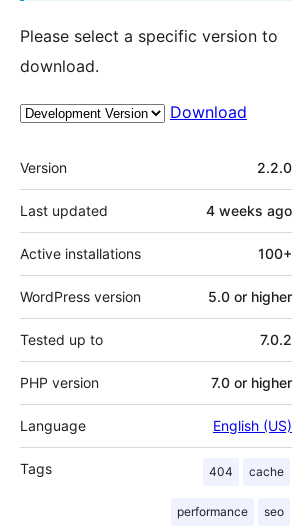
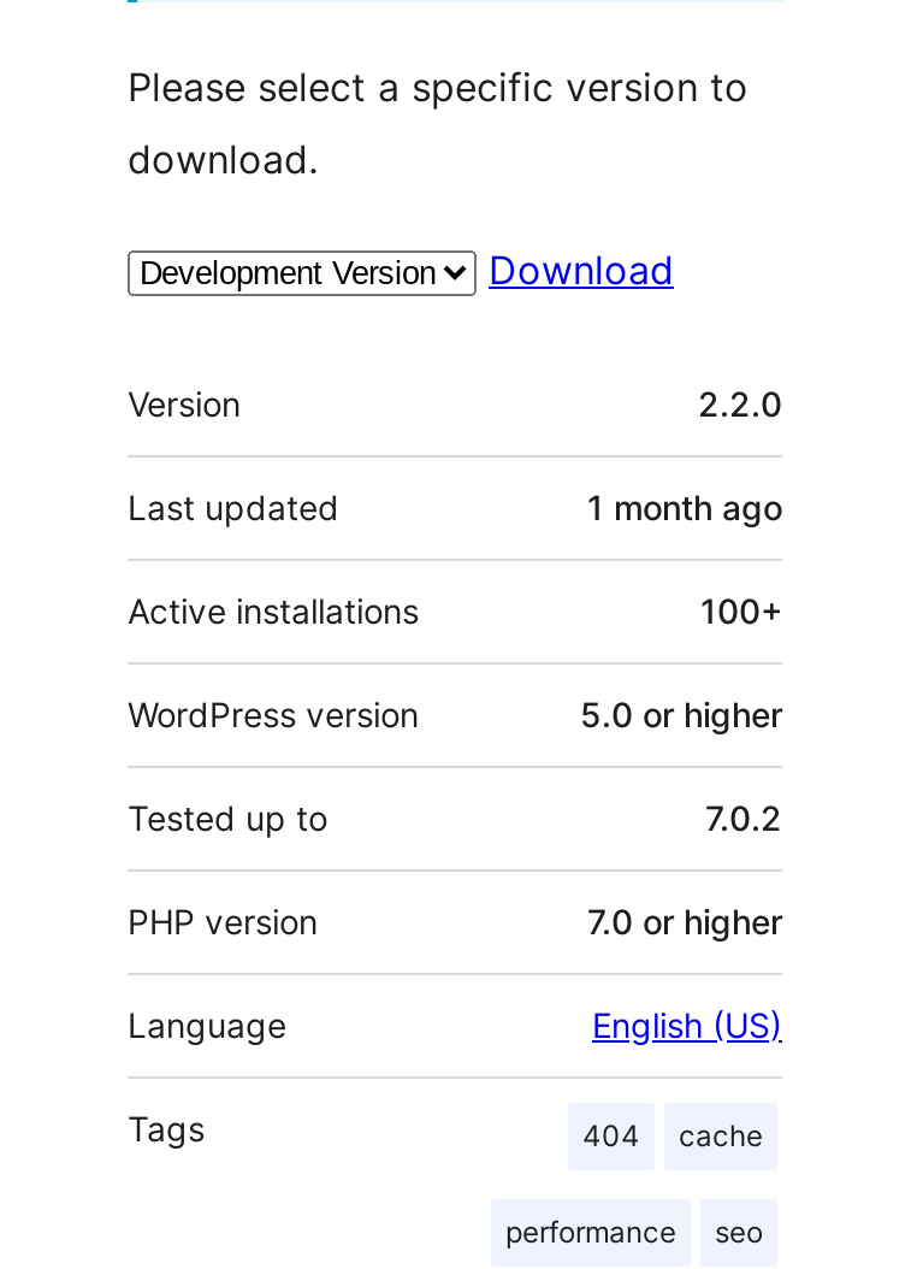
- 4 weeks ago
+ 1 month ago
